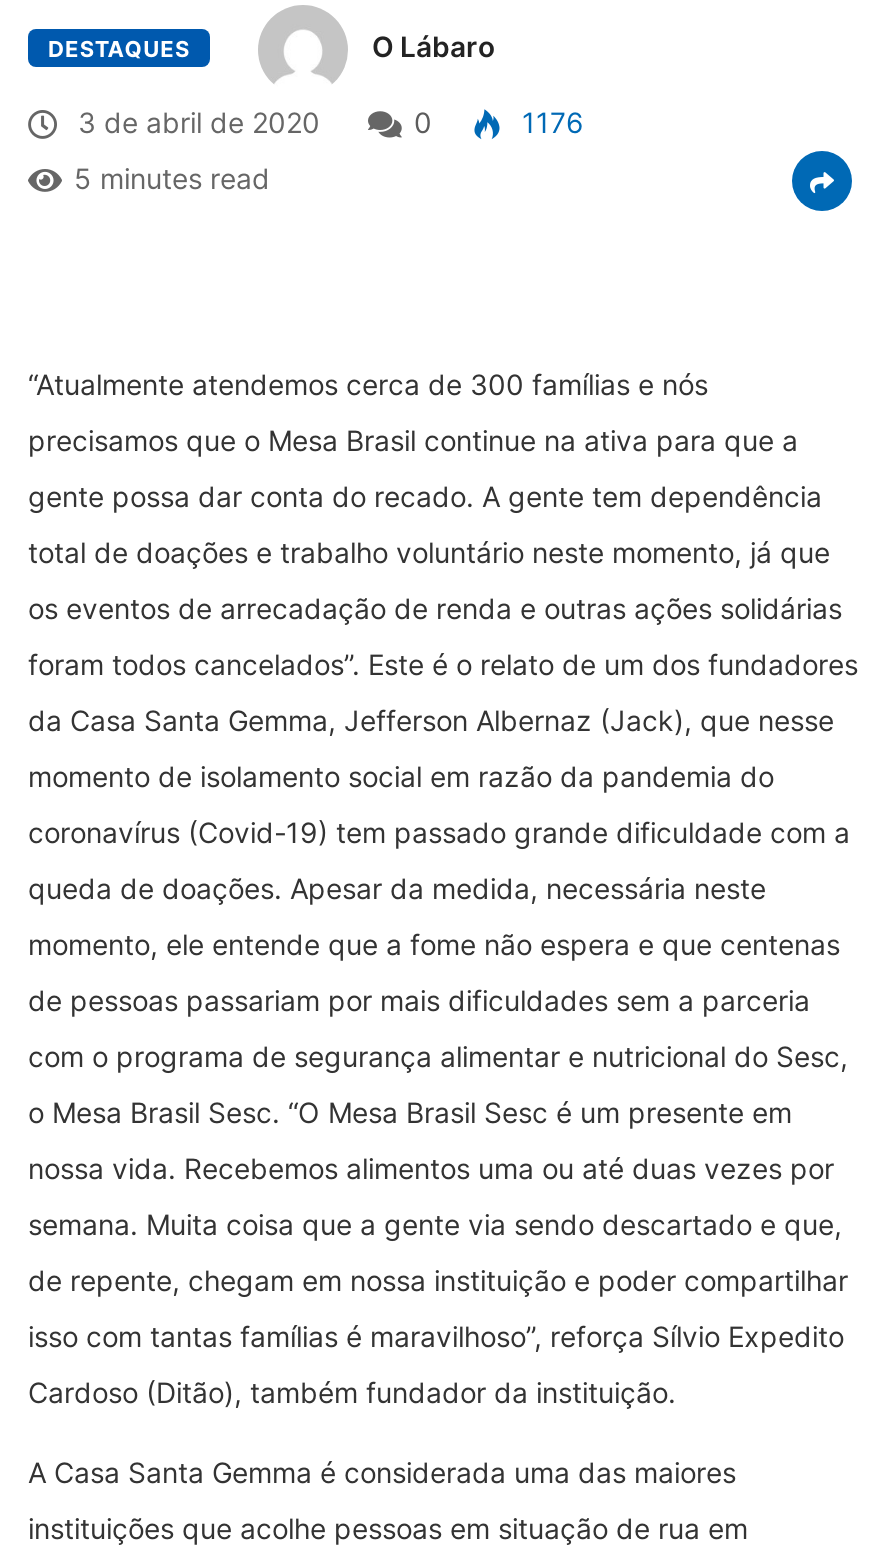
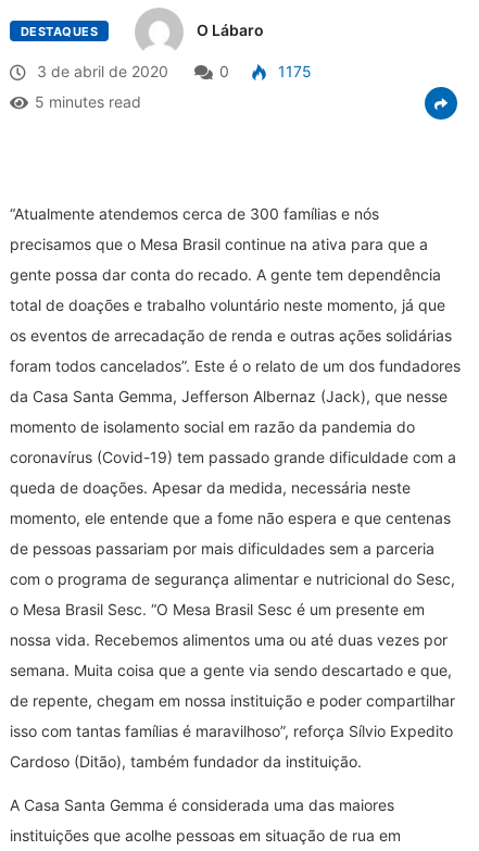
- 1176
+ 1175
